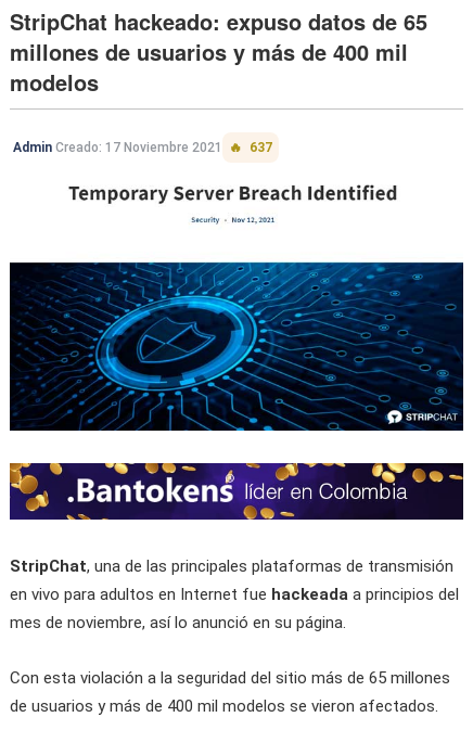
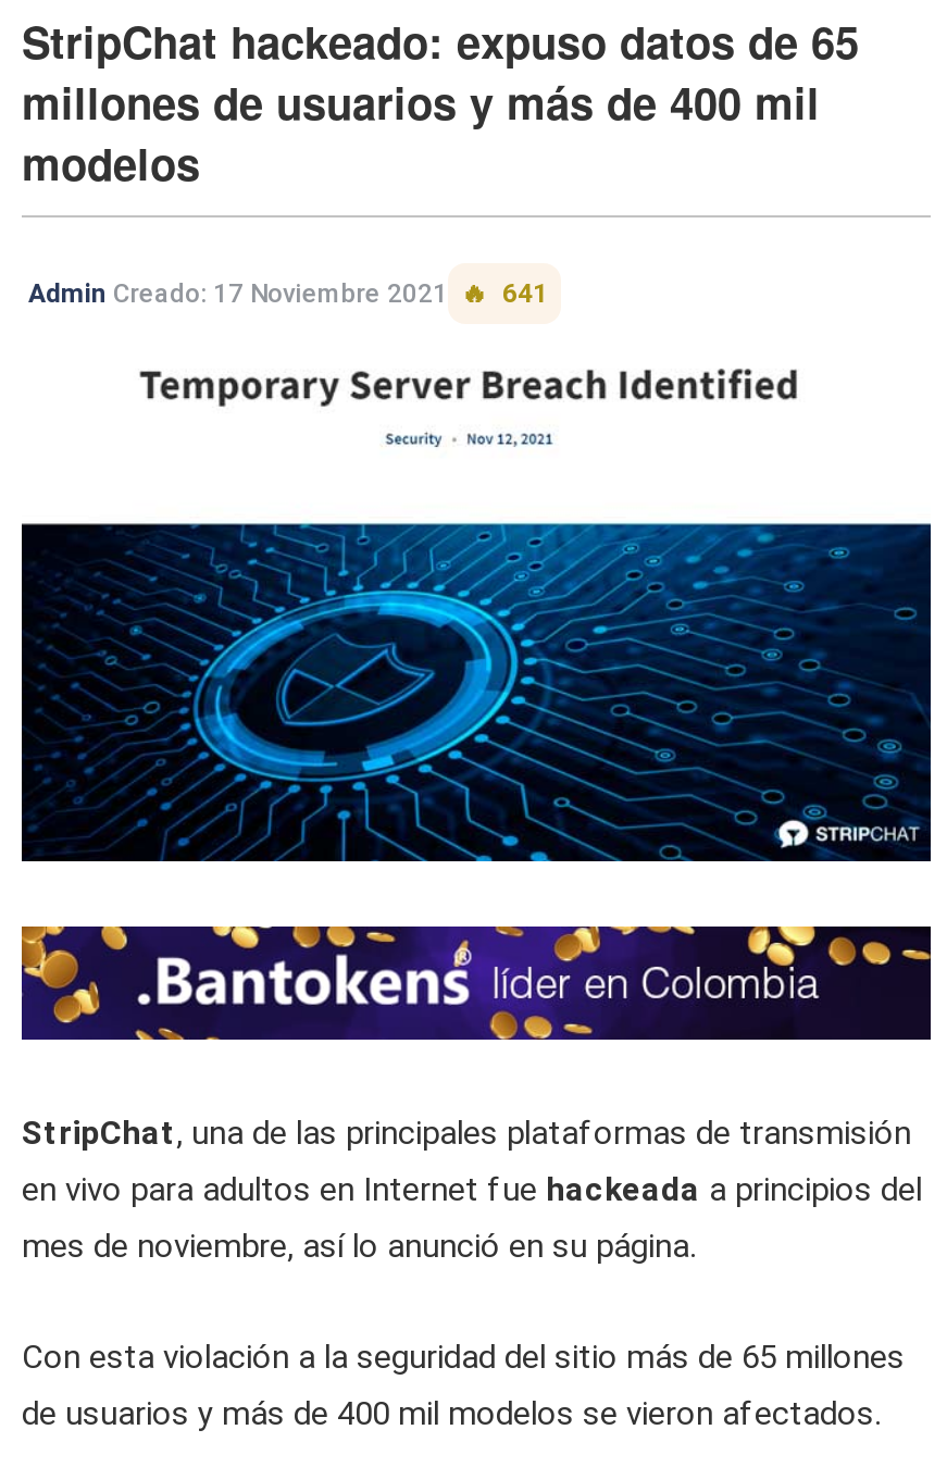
- Admin Creado: 17 Noviembre 2021 637
+ Admin Creado: 17 Noviembre 2021 641
